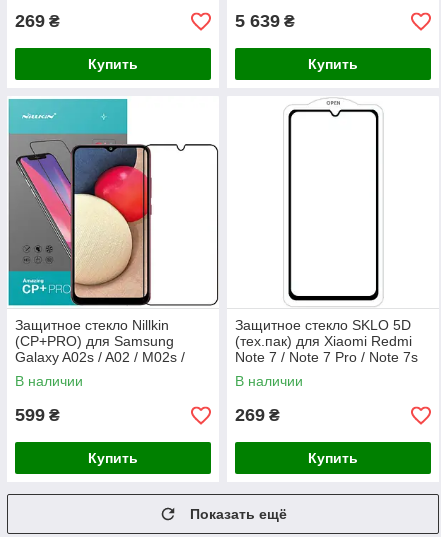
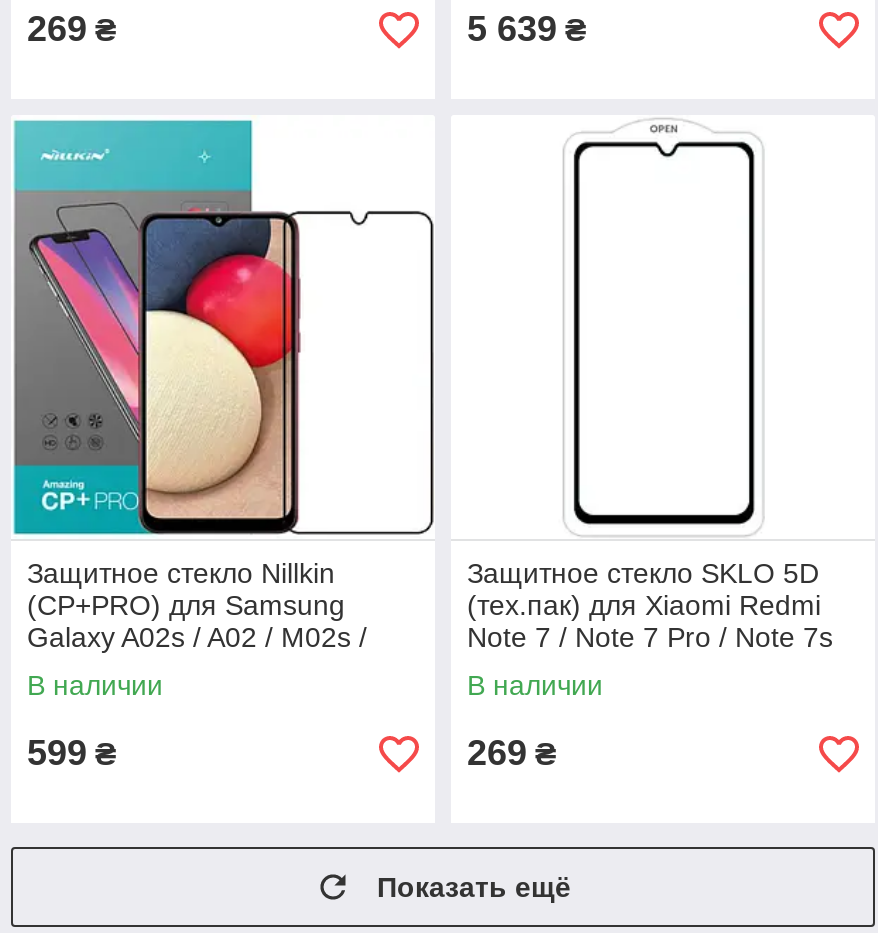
- Купить

- Купить

- Купить

- Купить
